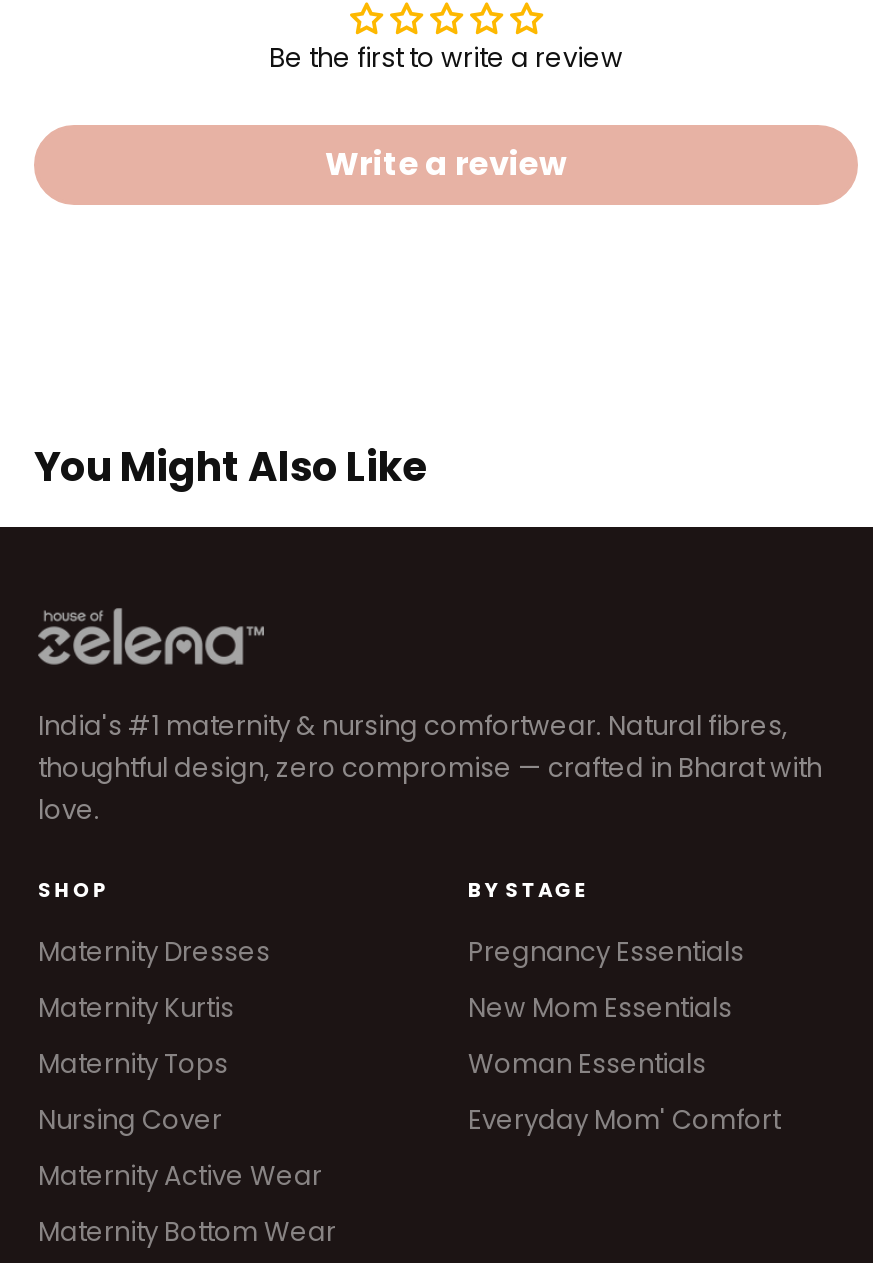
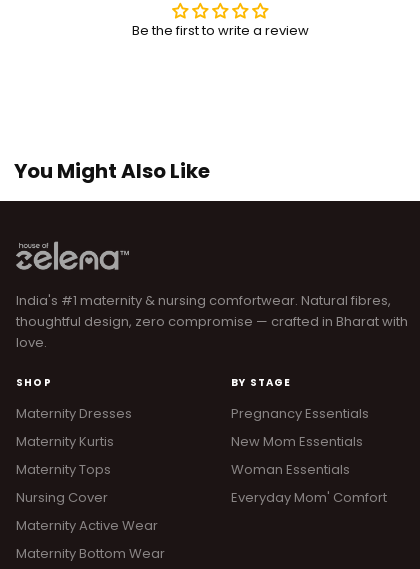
- Write a review
